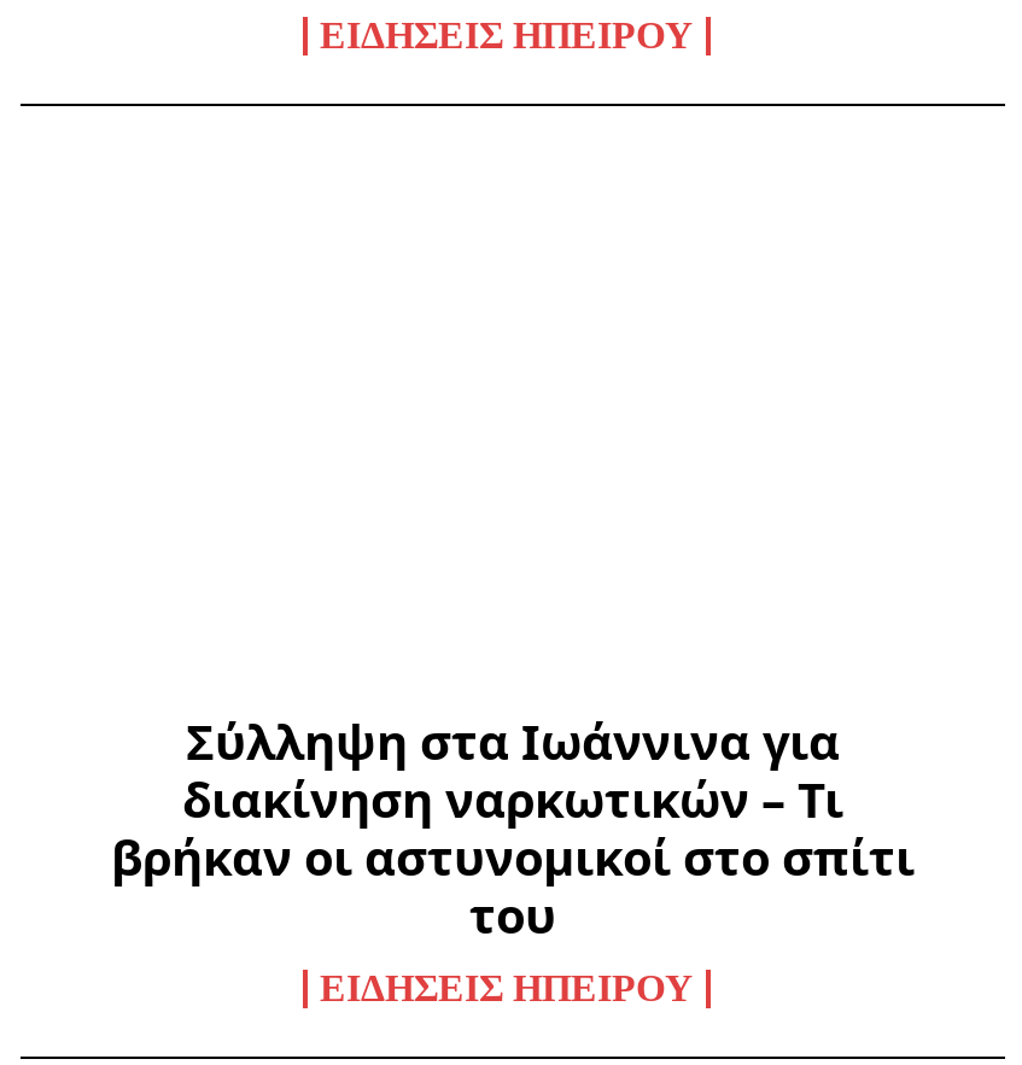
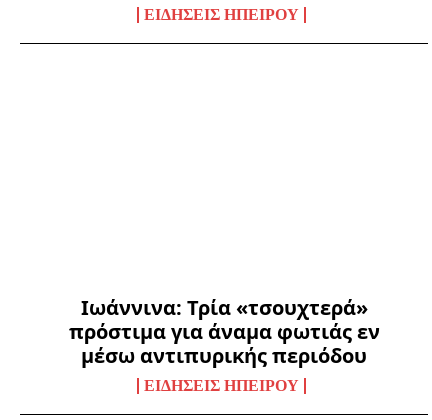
- Σύλληψη στα Ιωάννινα για
- διακίνηση ναρκωτικών – Τι
- βρήκαν οι αστυνομικοί στο σπίτι
- του
+ Ιωάννινα: Τρία «τσουχτερά»
+ πρόστιμα για άναμα φωτιάς εν
+ μέσω αντιπυρικής περιόδου
